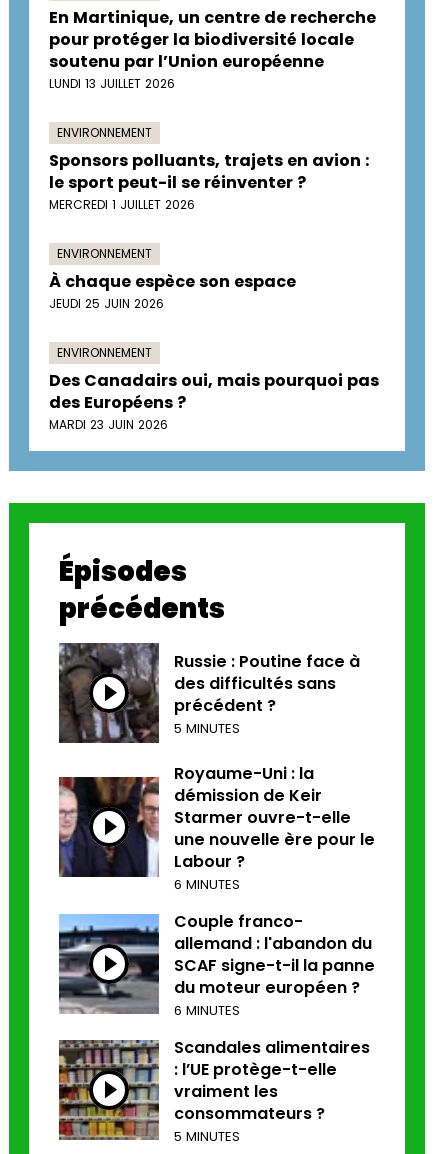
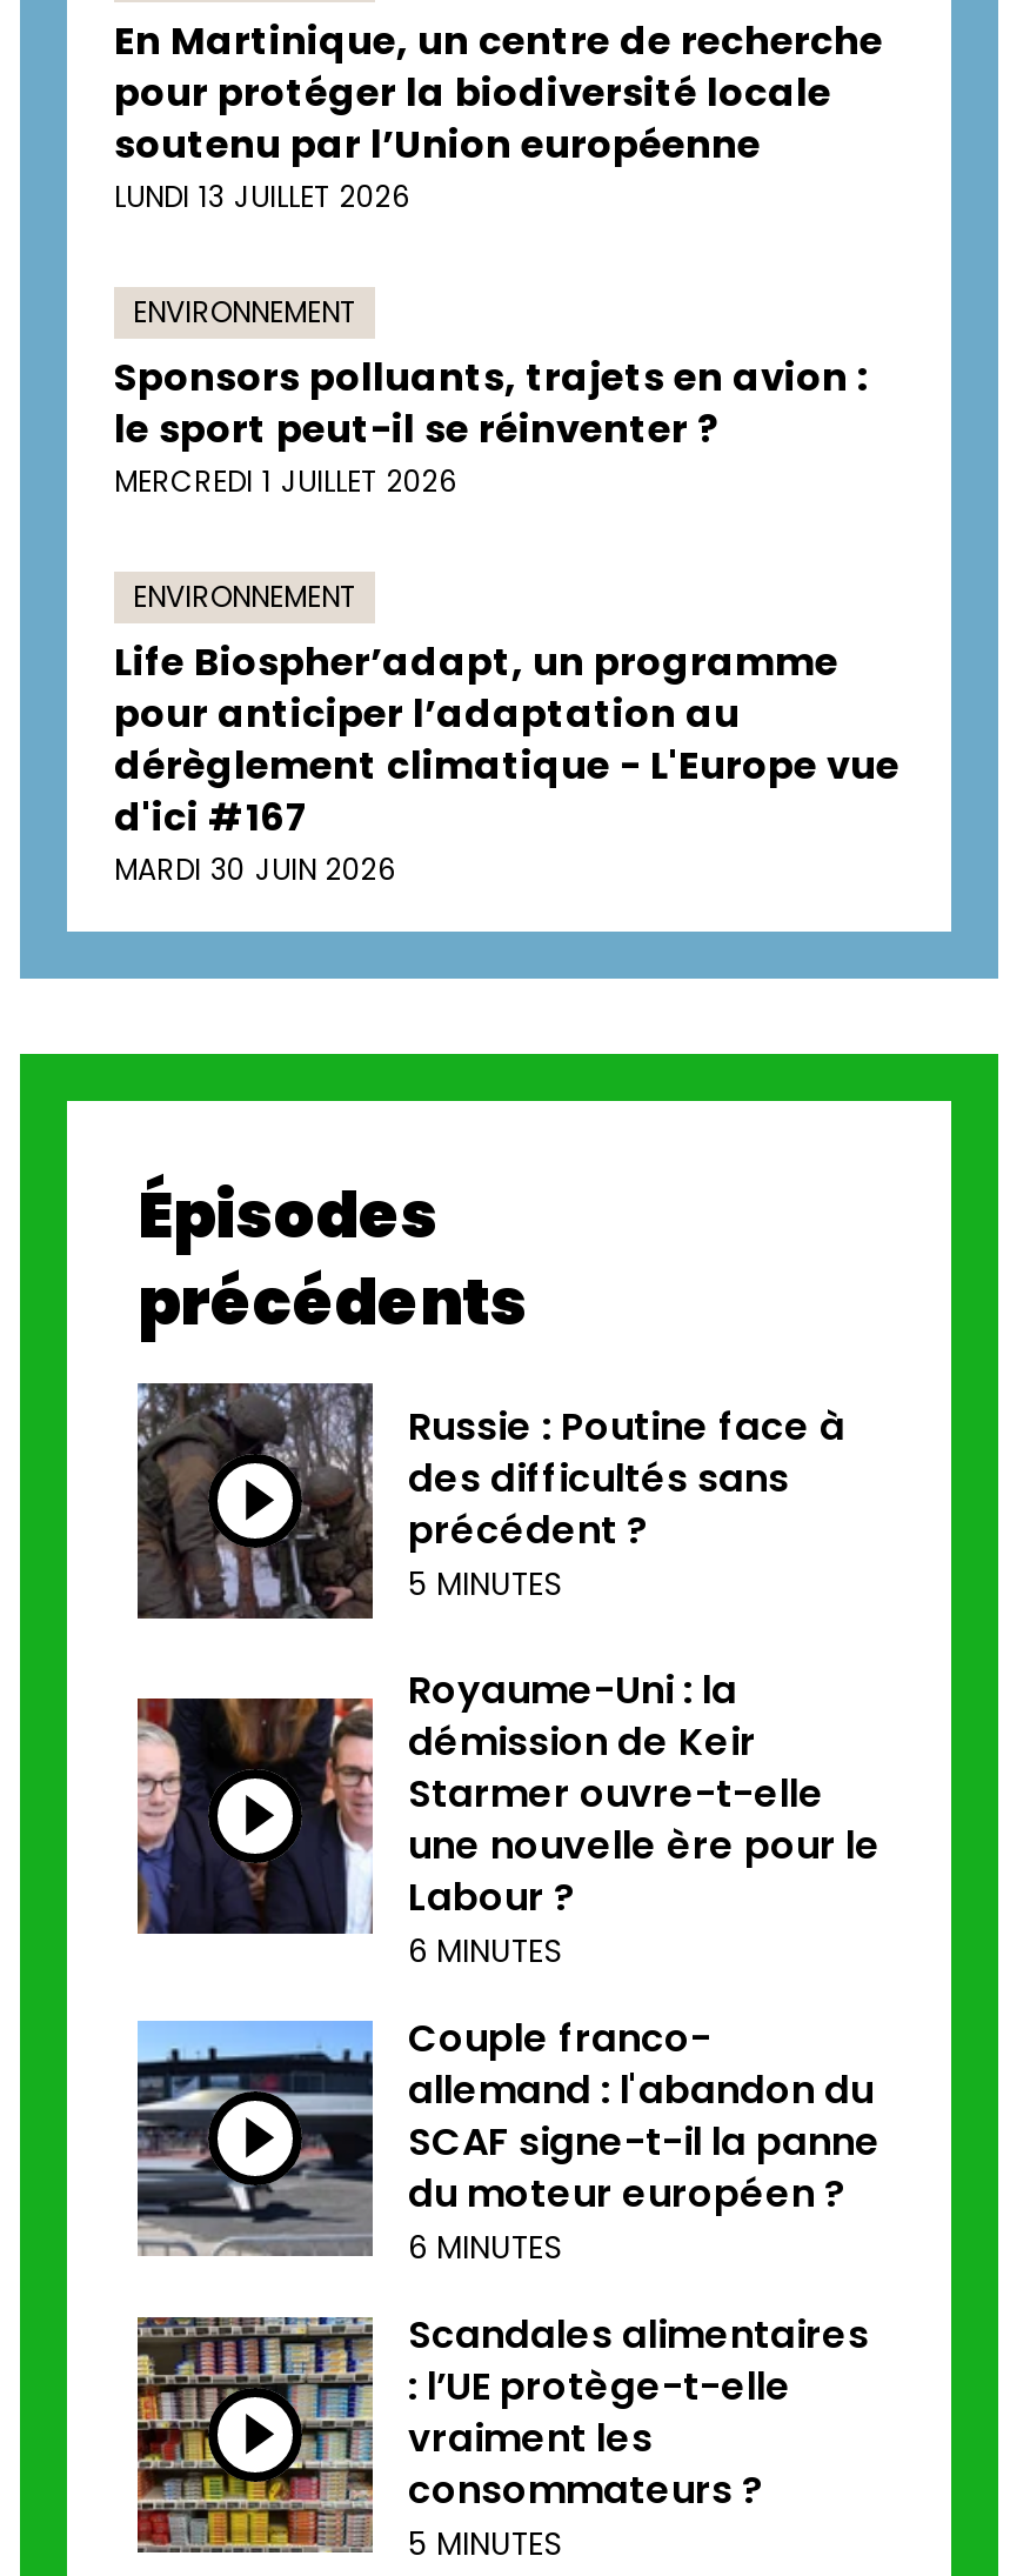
- À chaque espèce son espace
- JEUDI 25 JUIN 2026
- ENVIRONNEMENT
- Des Canadairs oui, mais pourquoi pas
- des Européens ?
- MARDI 23 JUIN 2026
+ Life Biospher’adapt, un programme
+ pour anticiper l’adaptation au
+ dérèglement climatique - L'Europe vue
+ d'ici #167
+ MARDI 30 JUIN 2026
